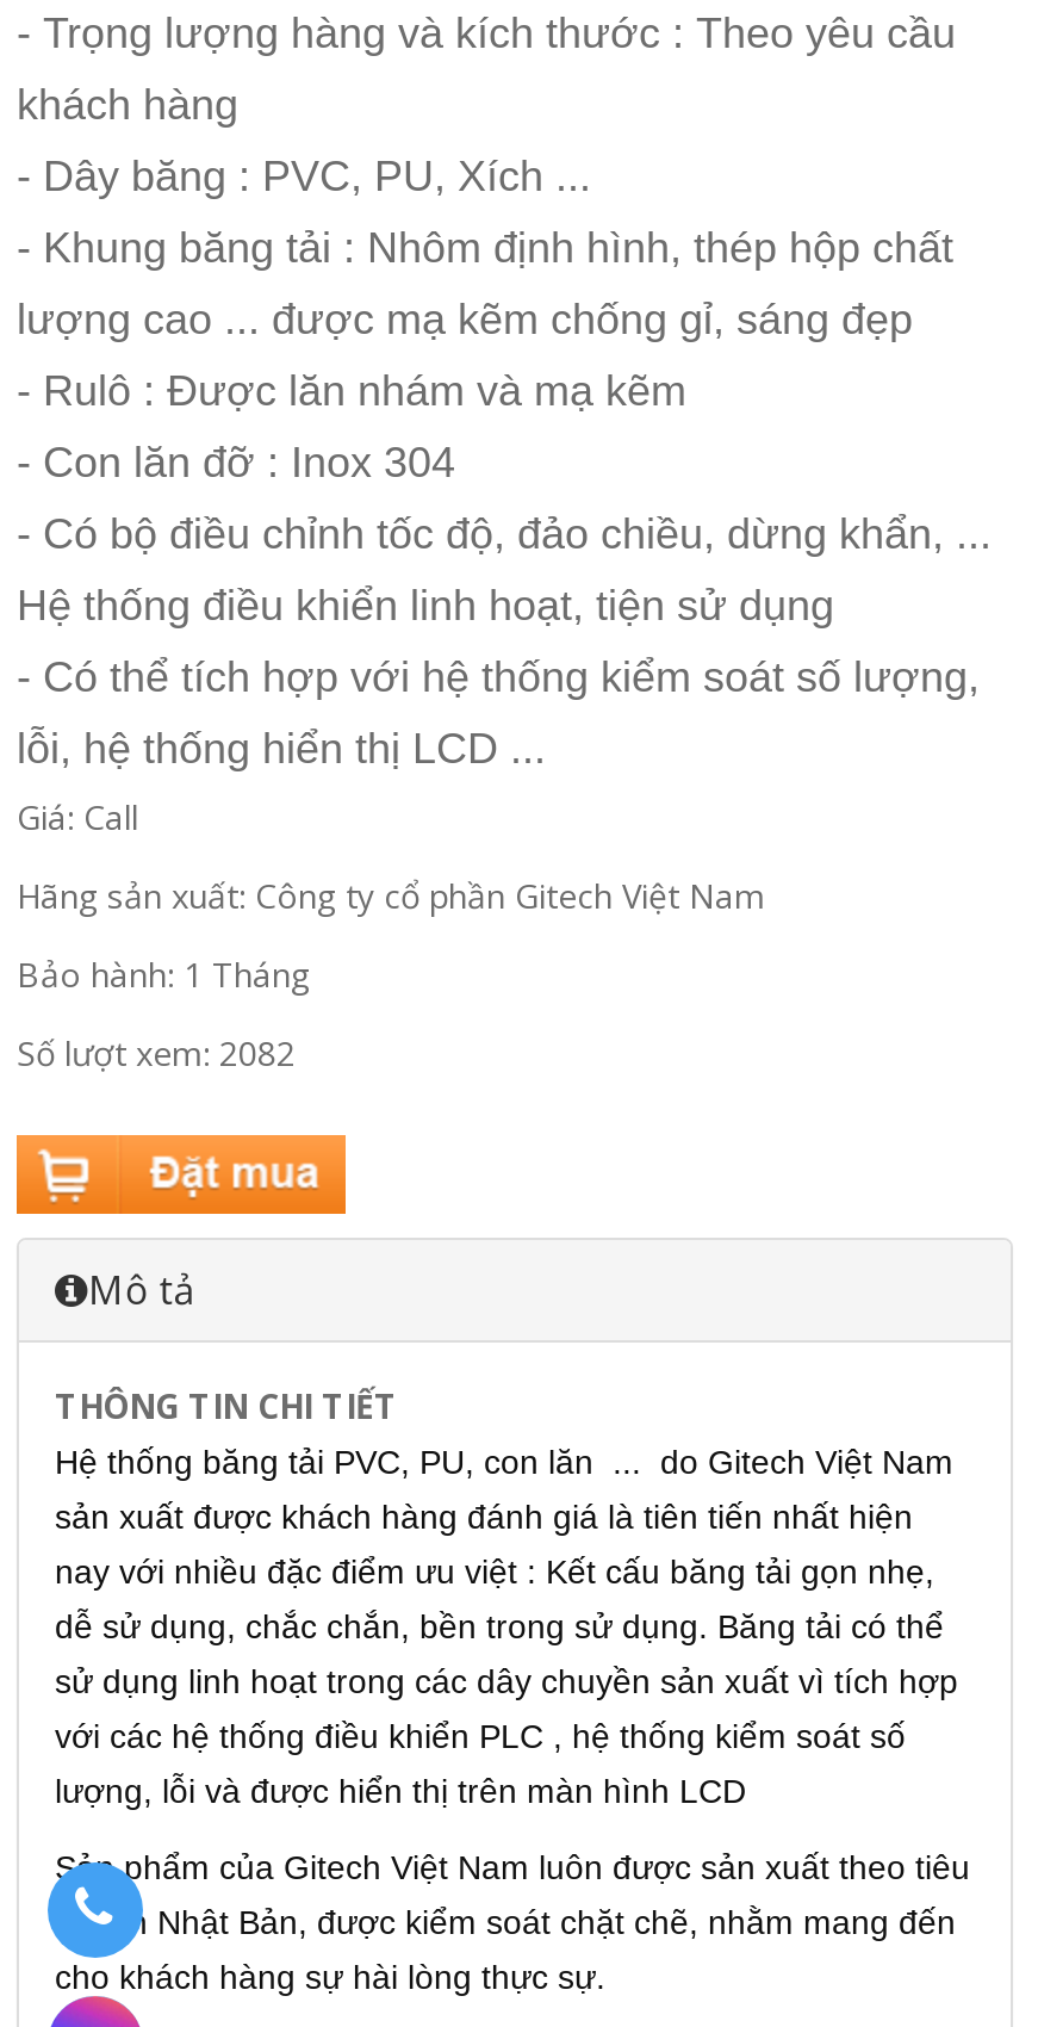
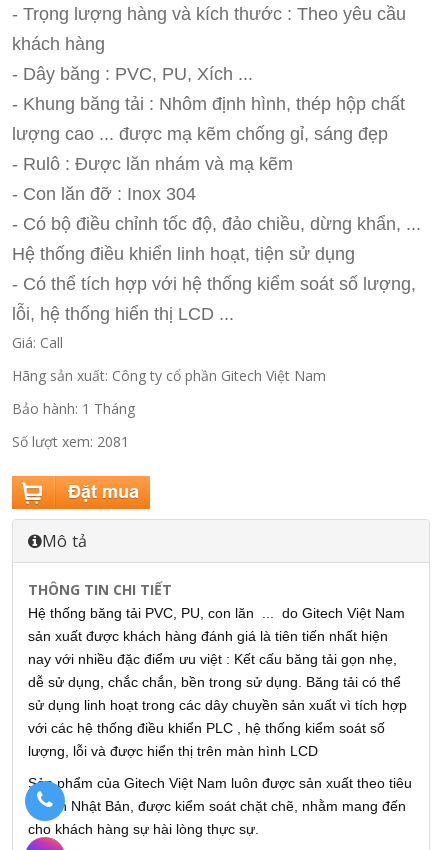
- Số lượt xem: 2082
+ Số lượt xem: 2081
